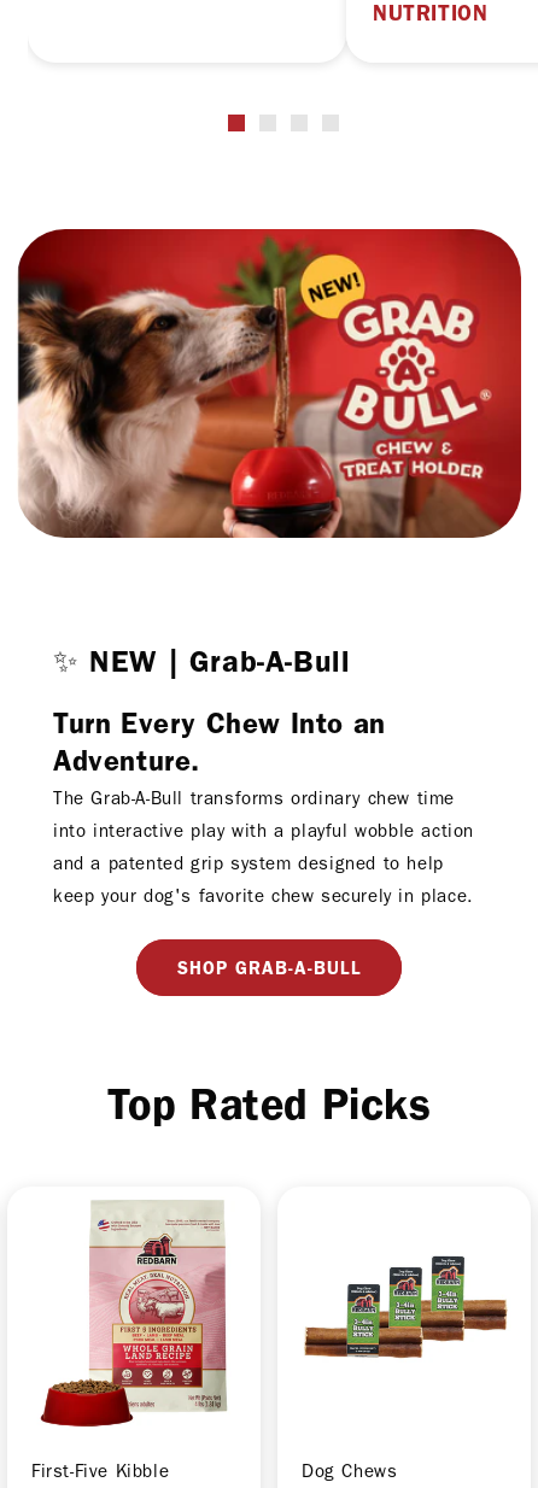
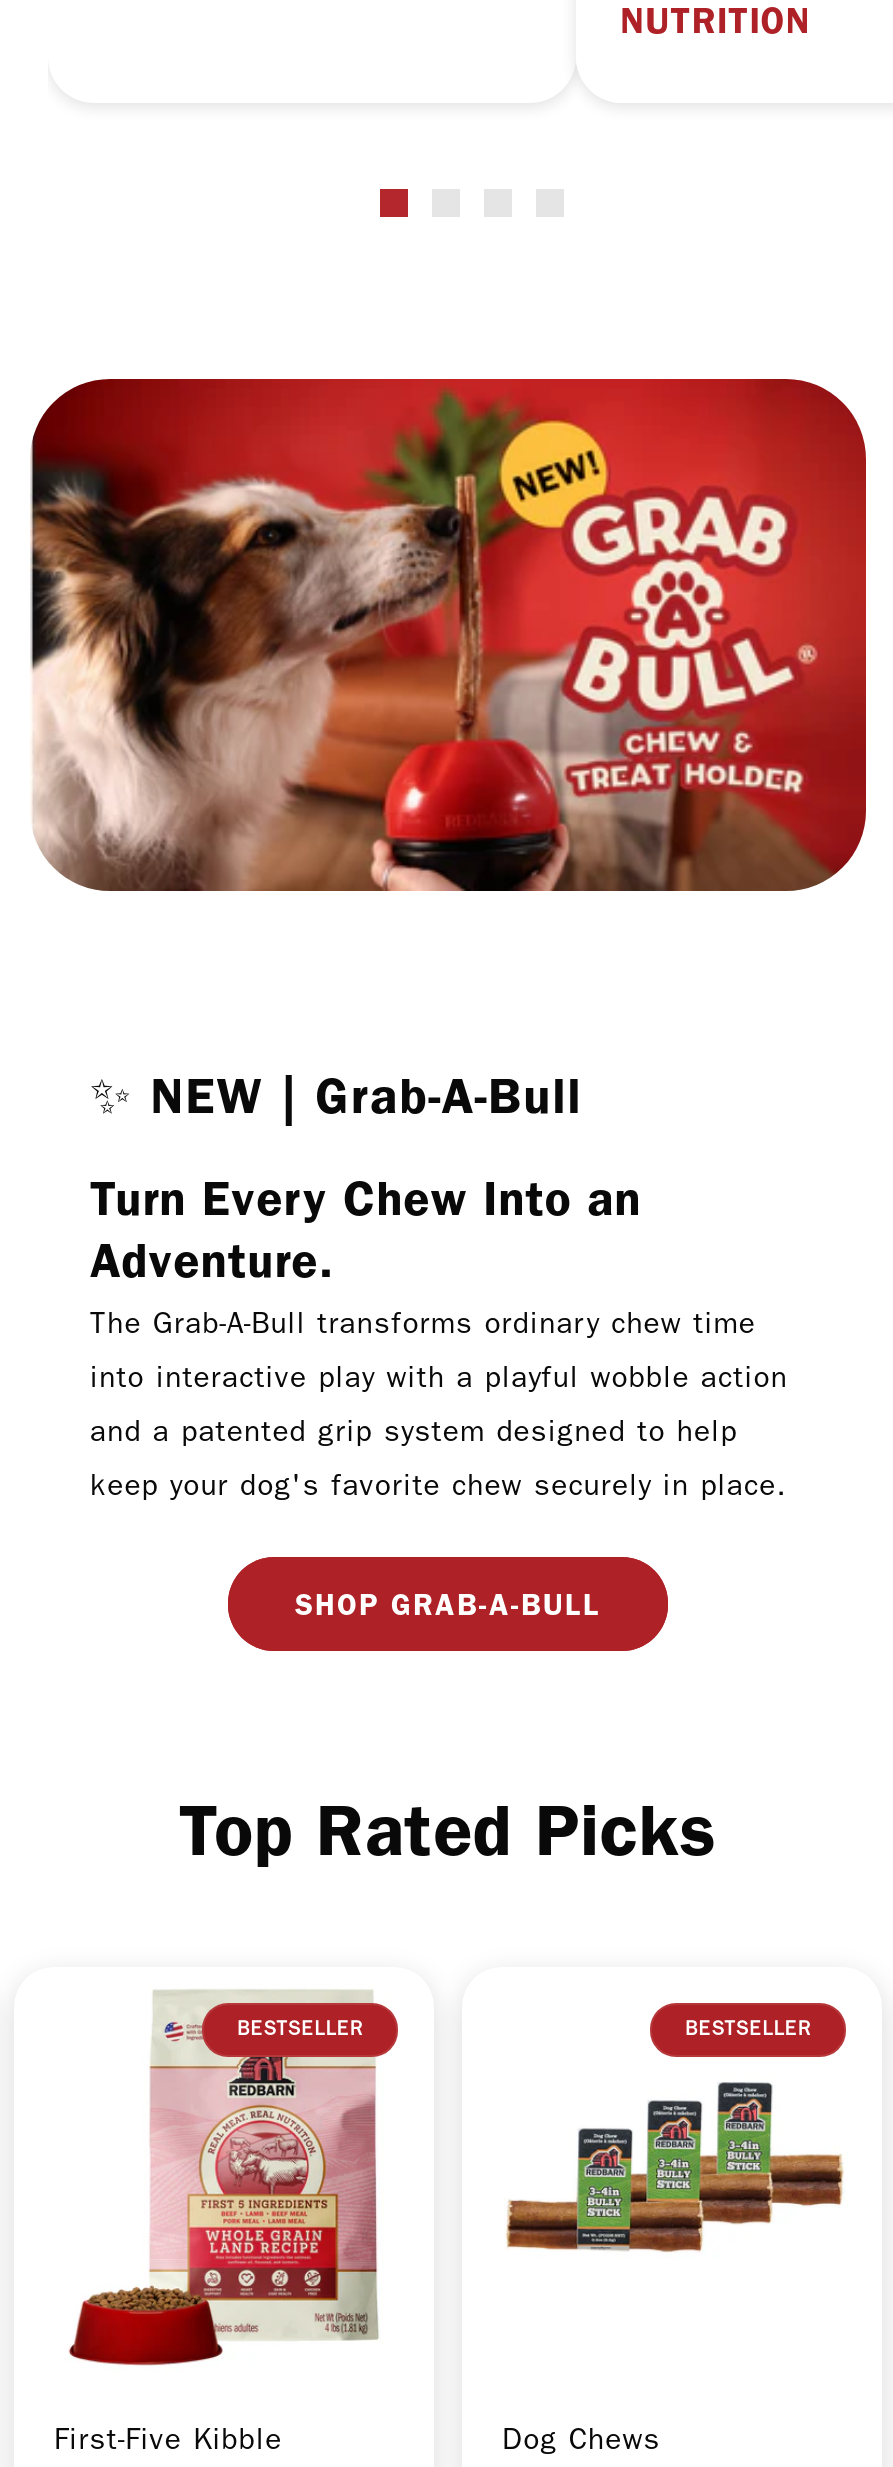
+ BESTSELLER

+ BESTSELLER
